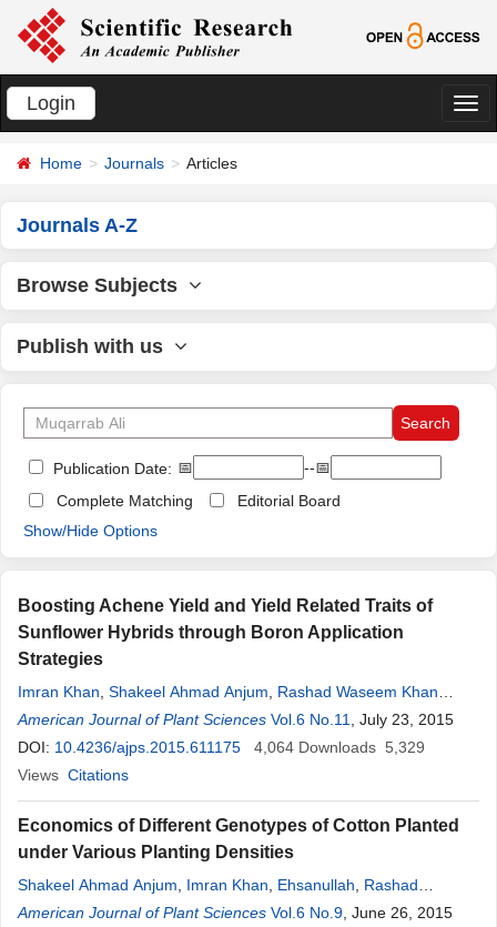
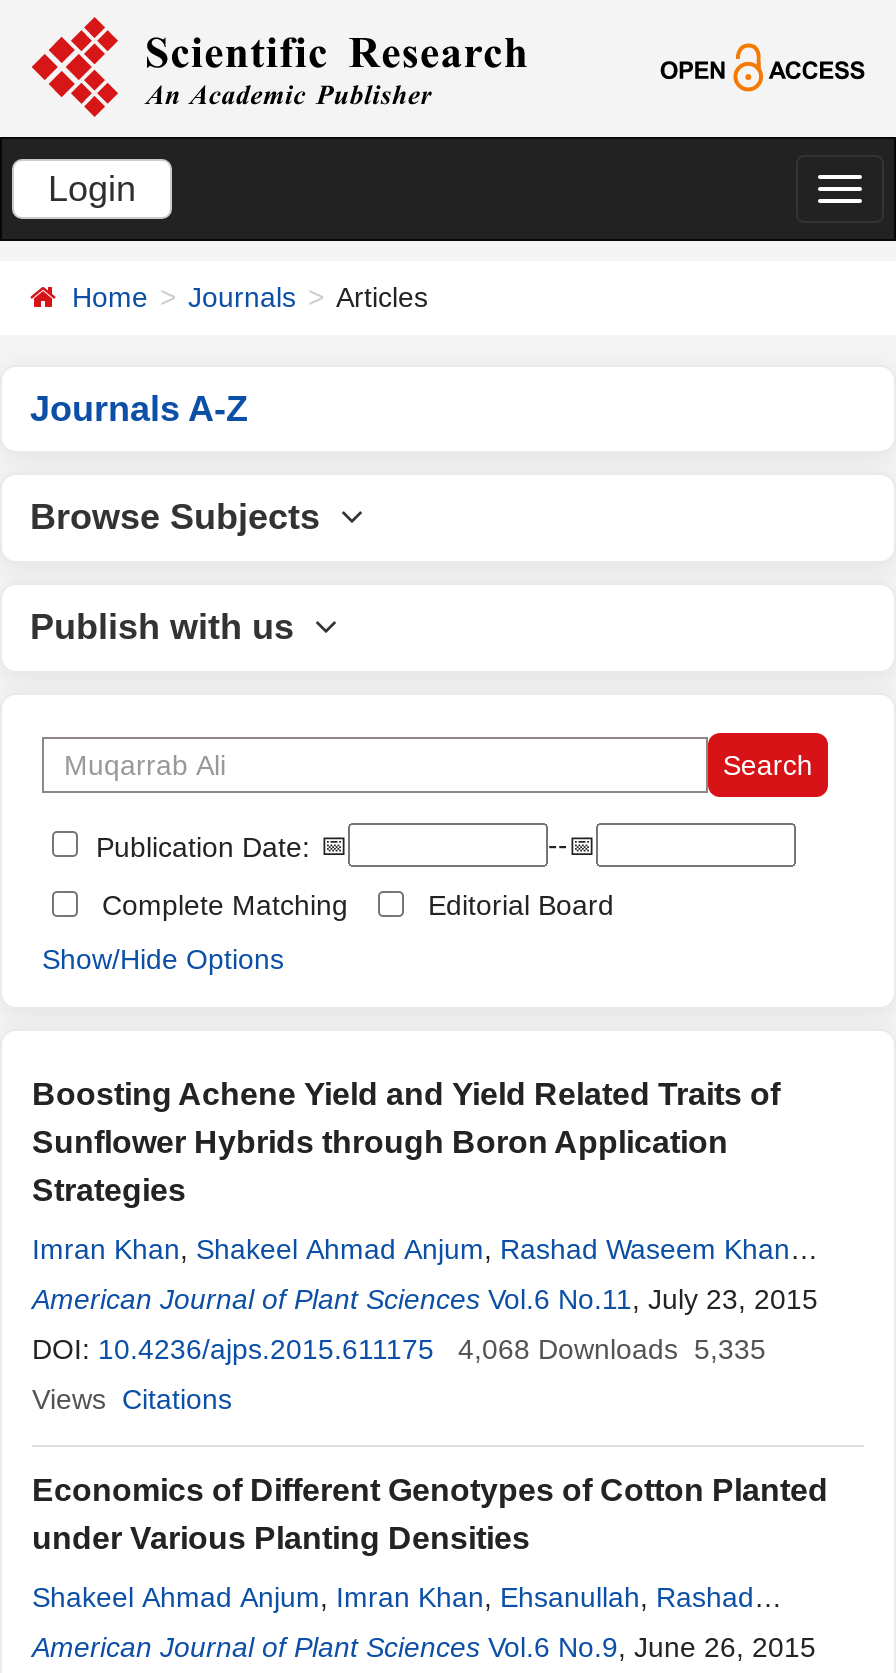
- 4,064 Downloads 5,329
+ 4,068 Downloads 5,335
